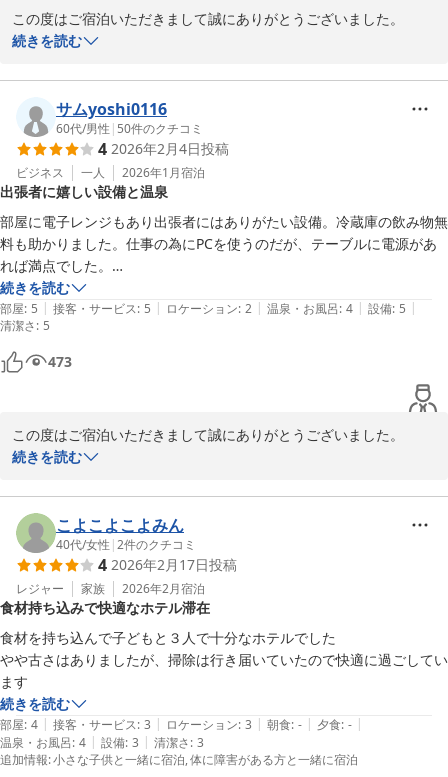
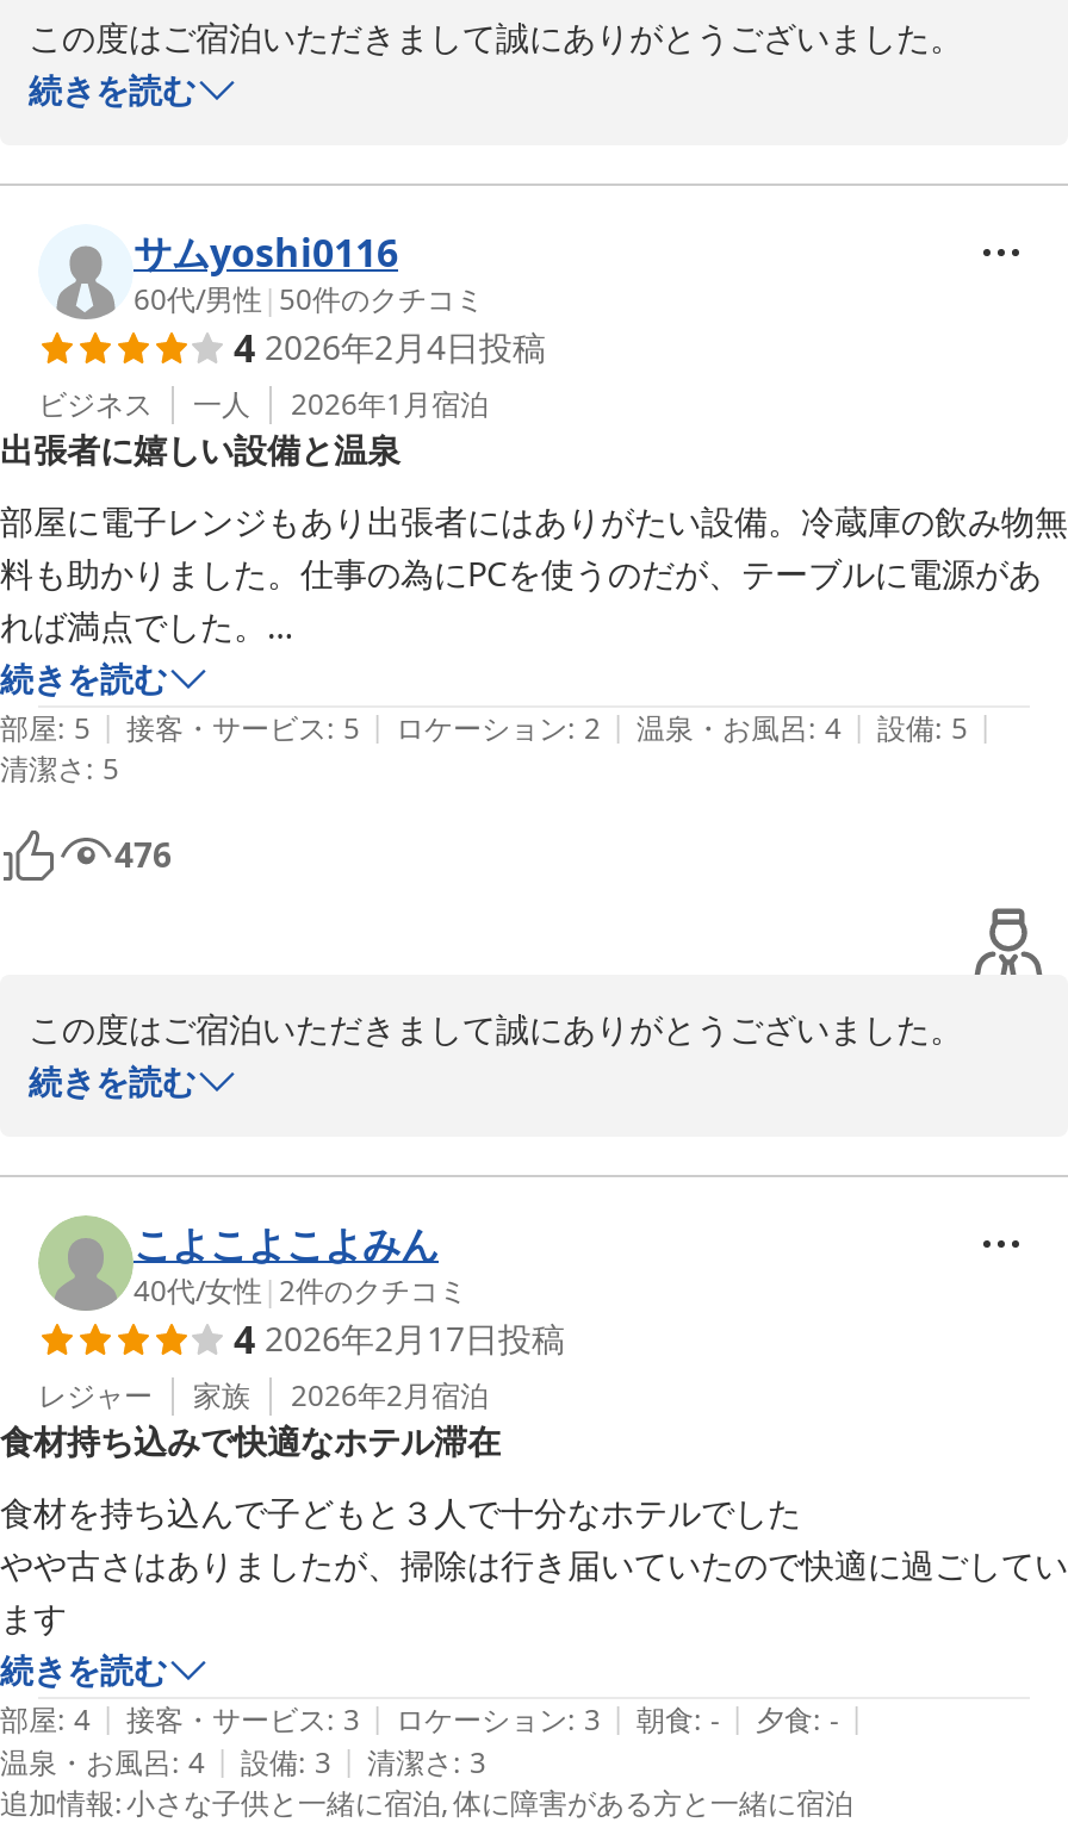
- 473
+ 476
